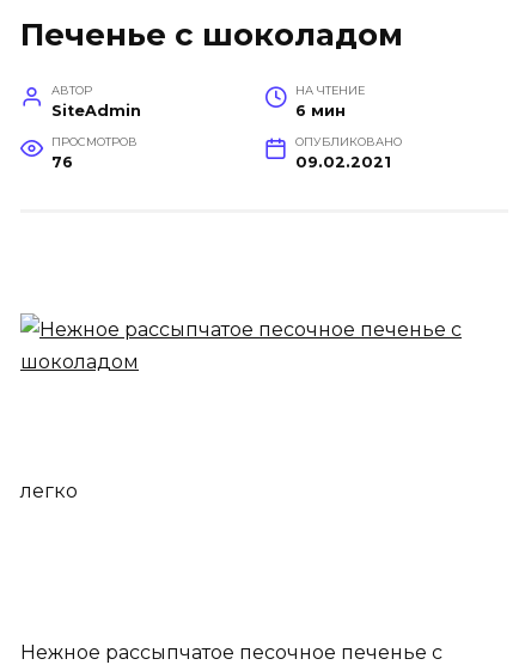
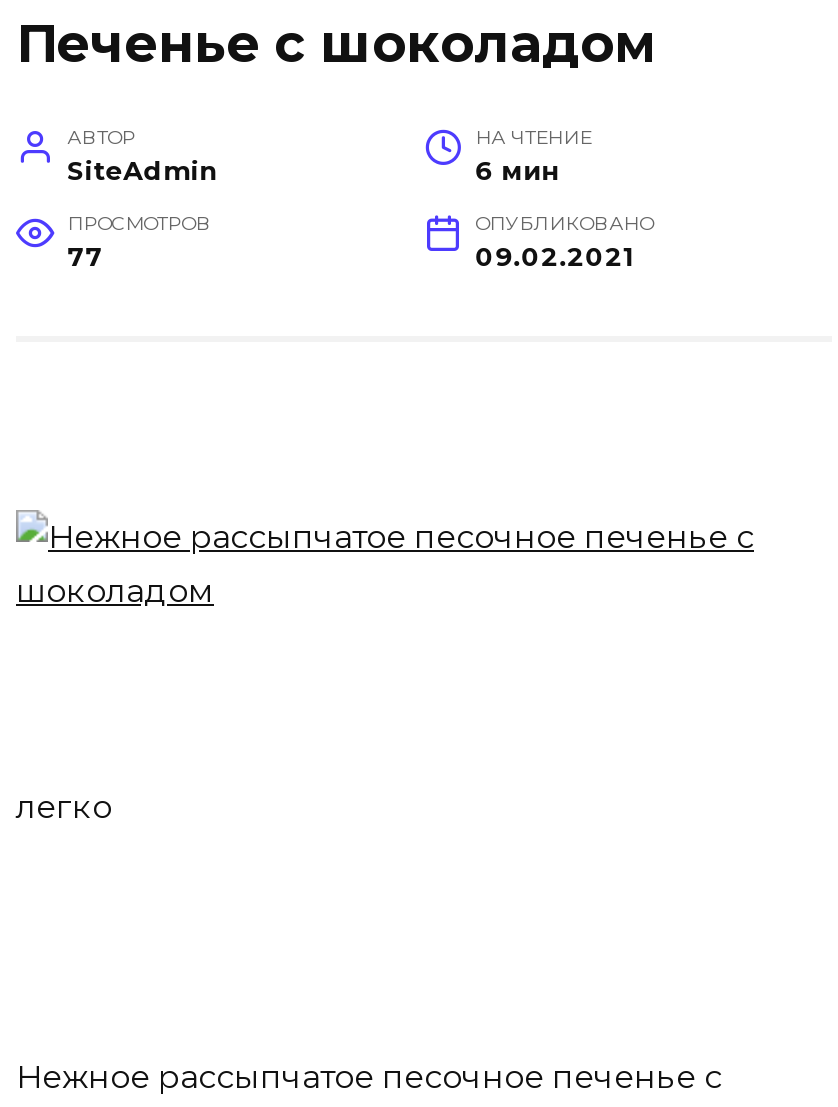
- 76
+ 77
